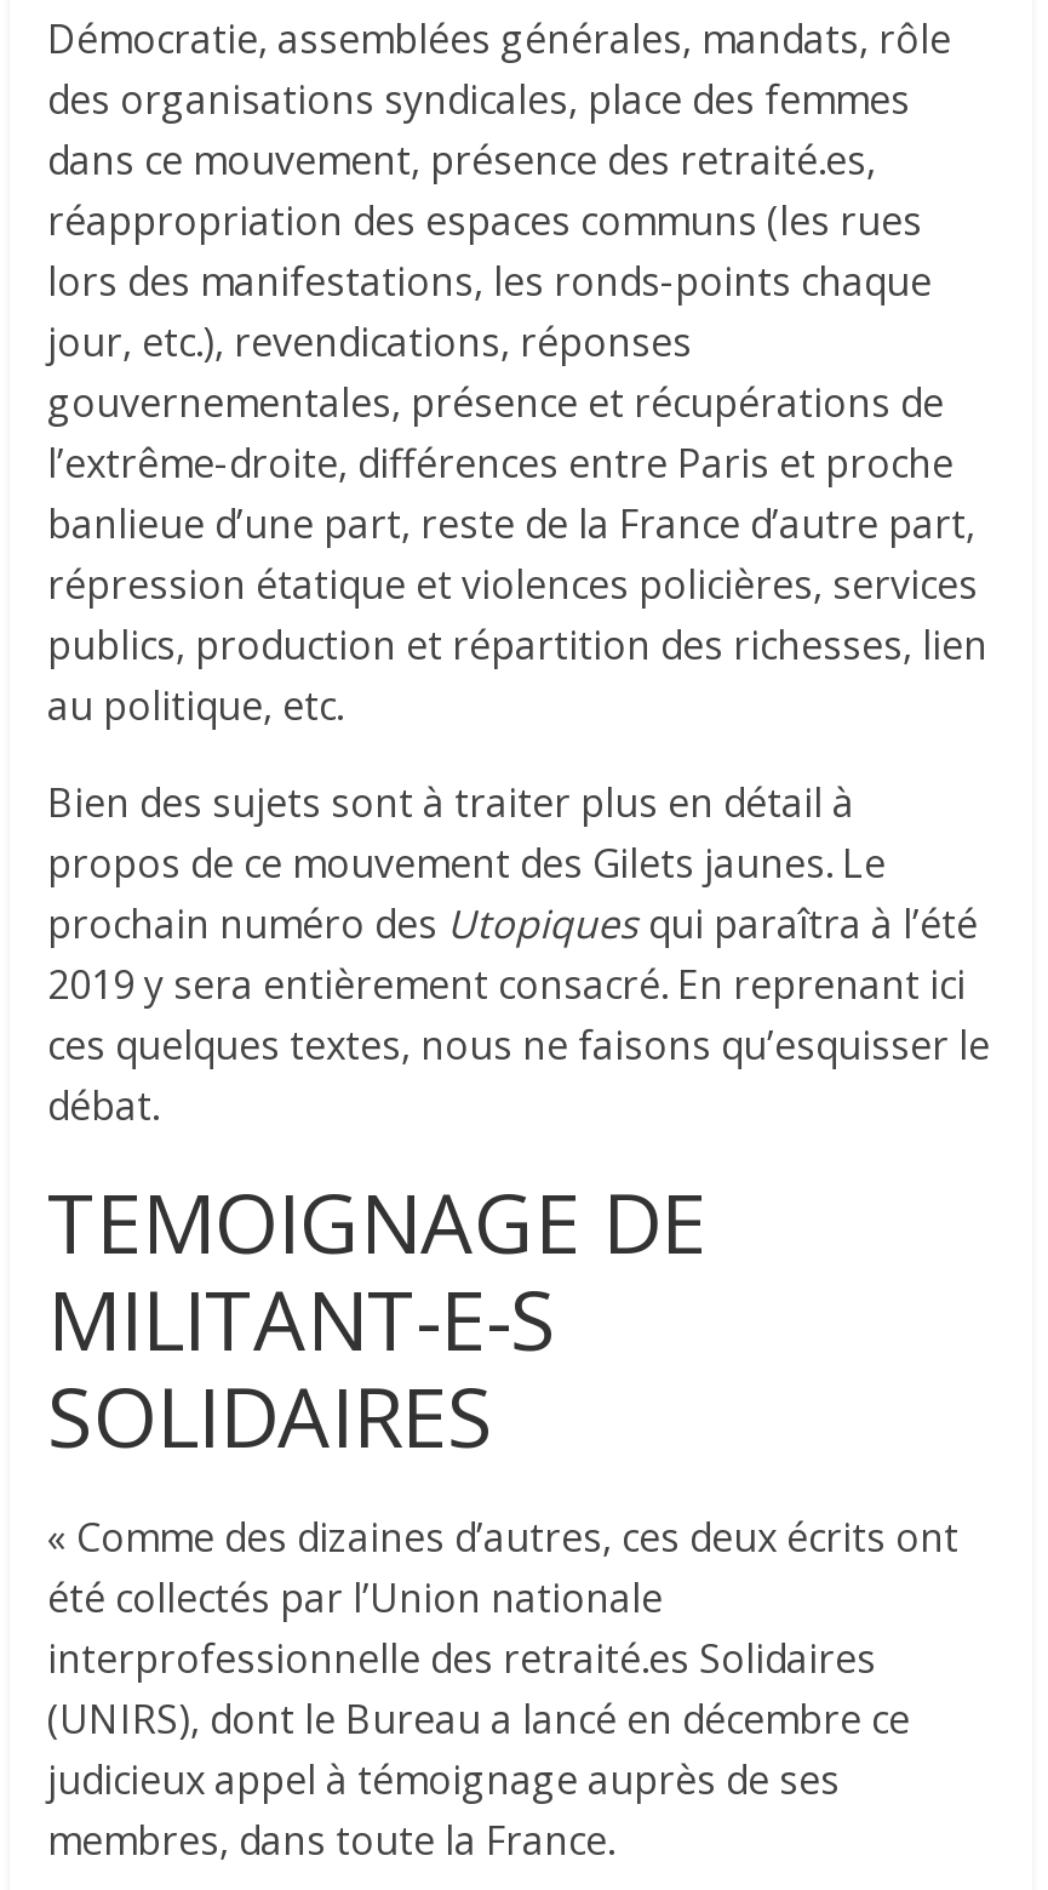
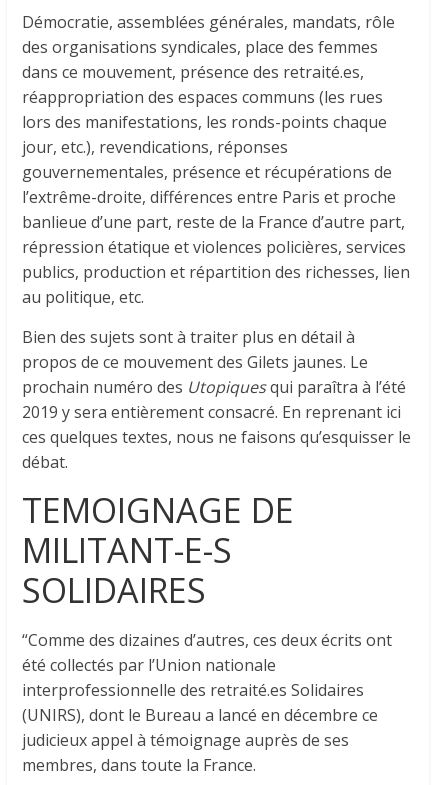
- « Comme des dizaines d’autres, ces deux écrits ont
+ “Comme des dizaines d’autres, ces deux écrits ont
